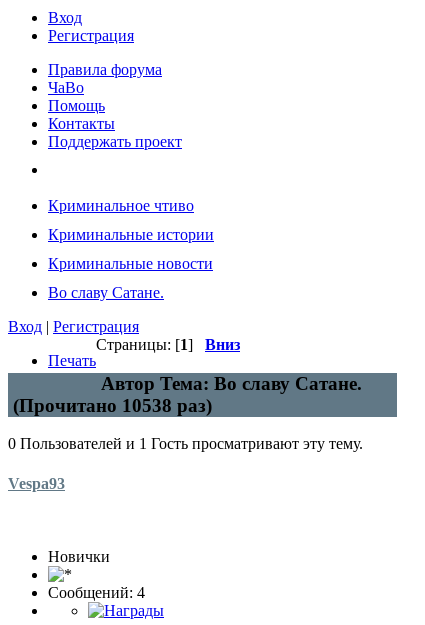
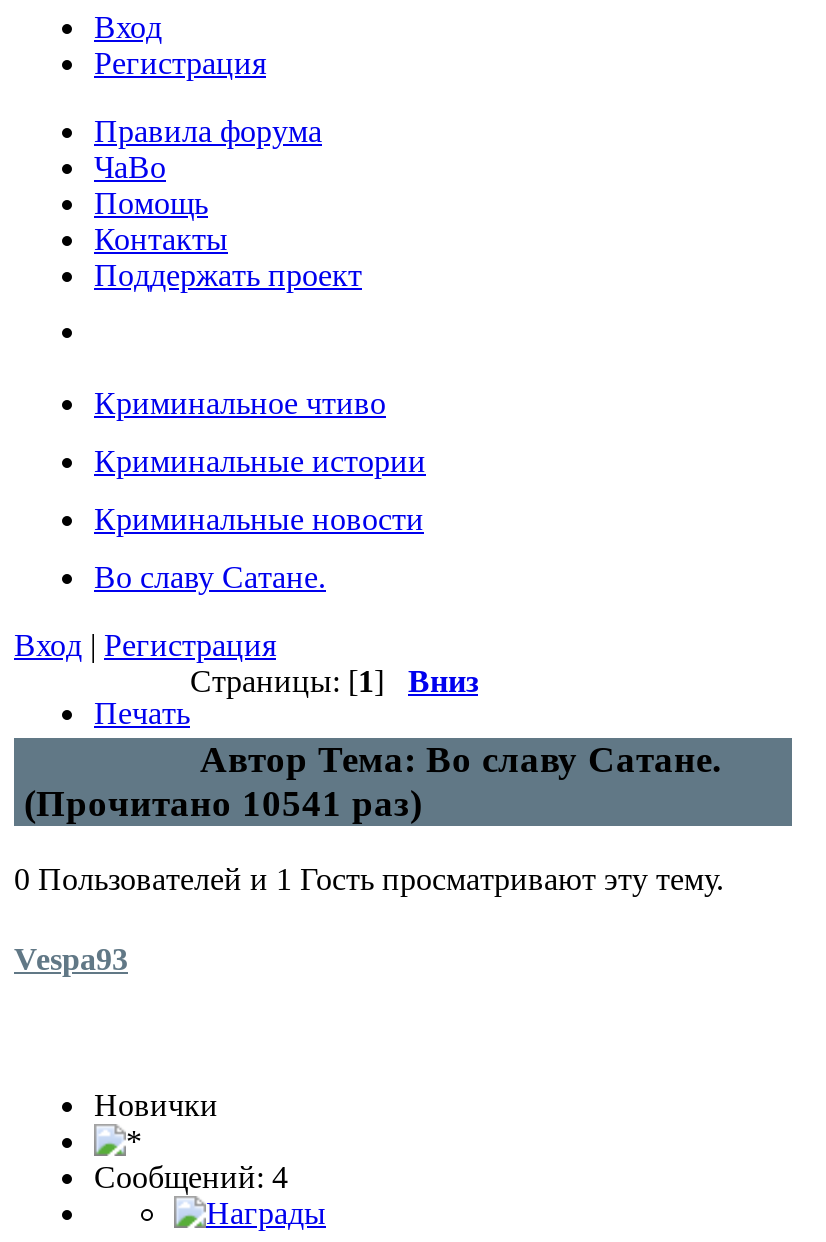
- (Прочитано 10538 раз)
+ (Прочитано 10541 раз)
